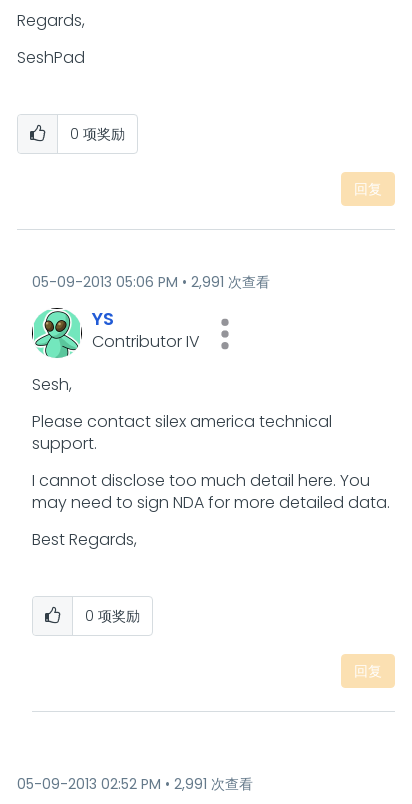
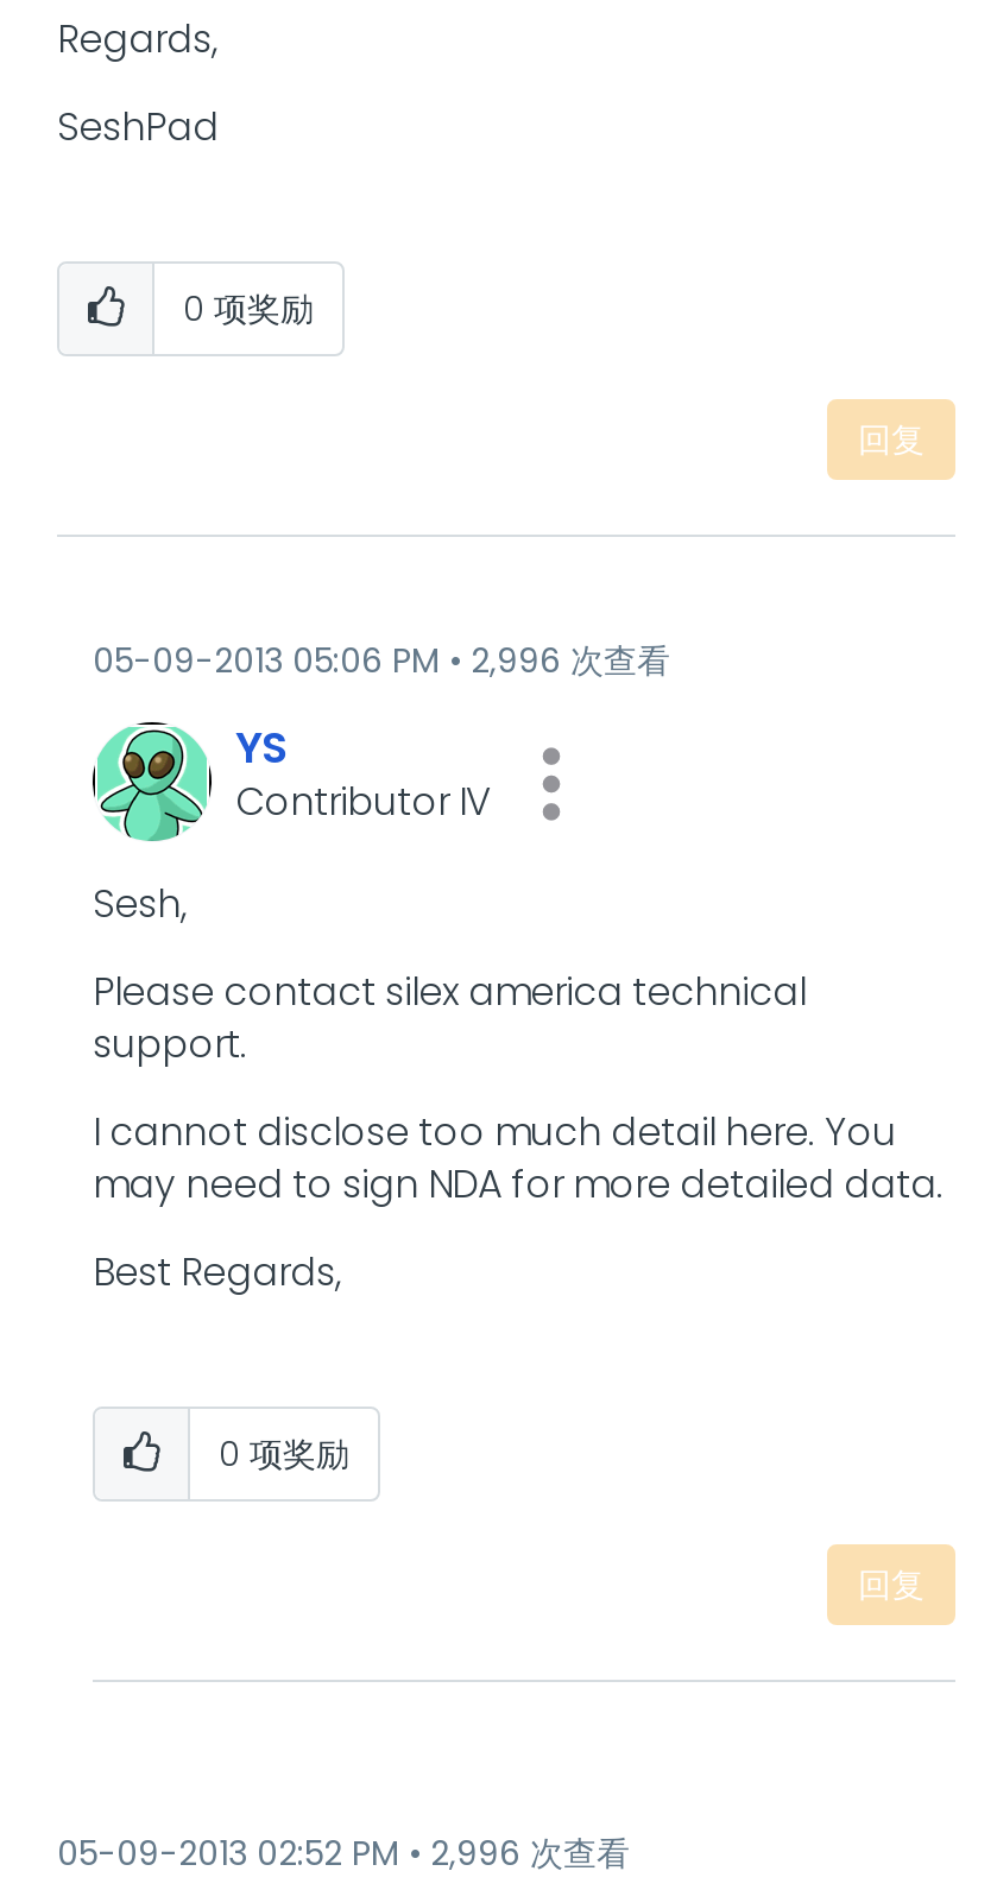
- 05-09-2013 05:06 PM 2,991 次查看
+ 05-09-2013 05:06 PM 2,996 次查看

- 05-09-2013 02:52 PM 2,991 次查看
+ 05-09-2013 02:52 PM 2,996 次查看
